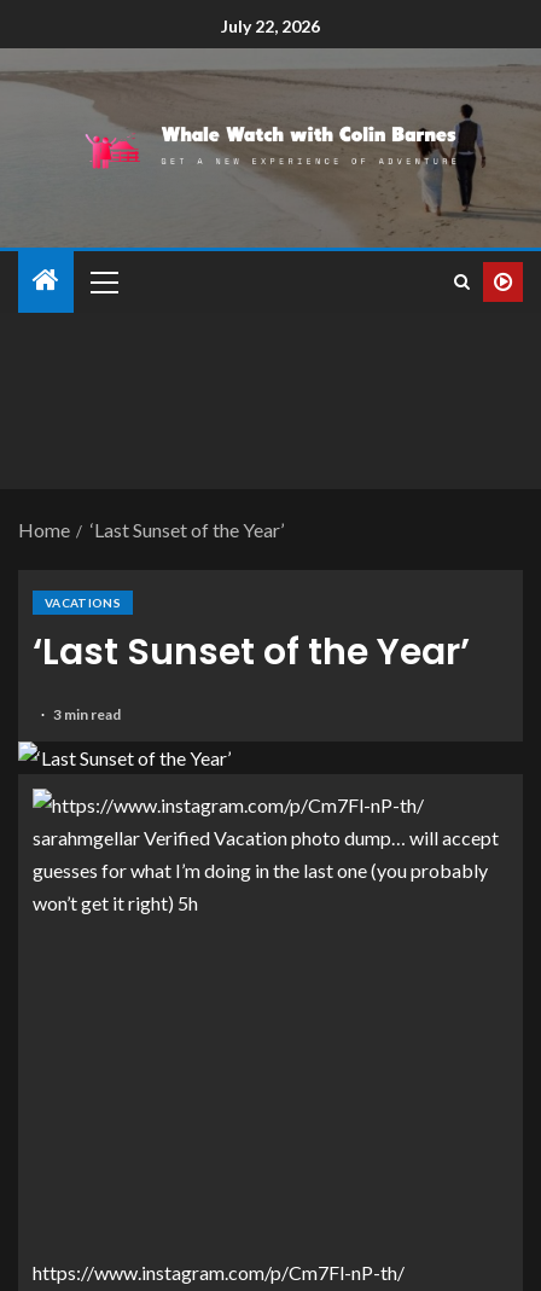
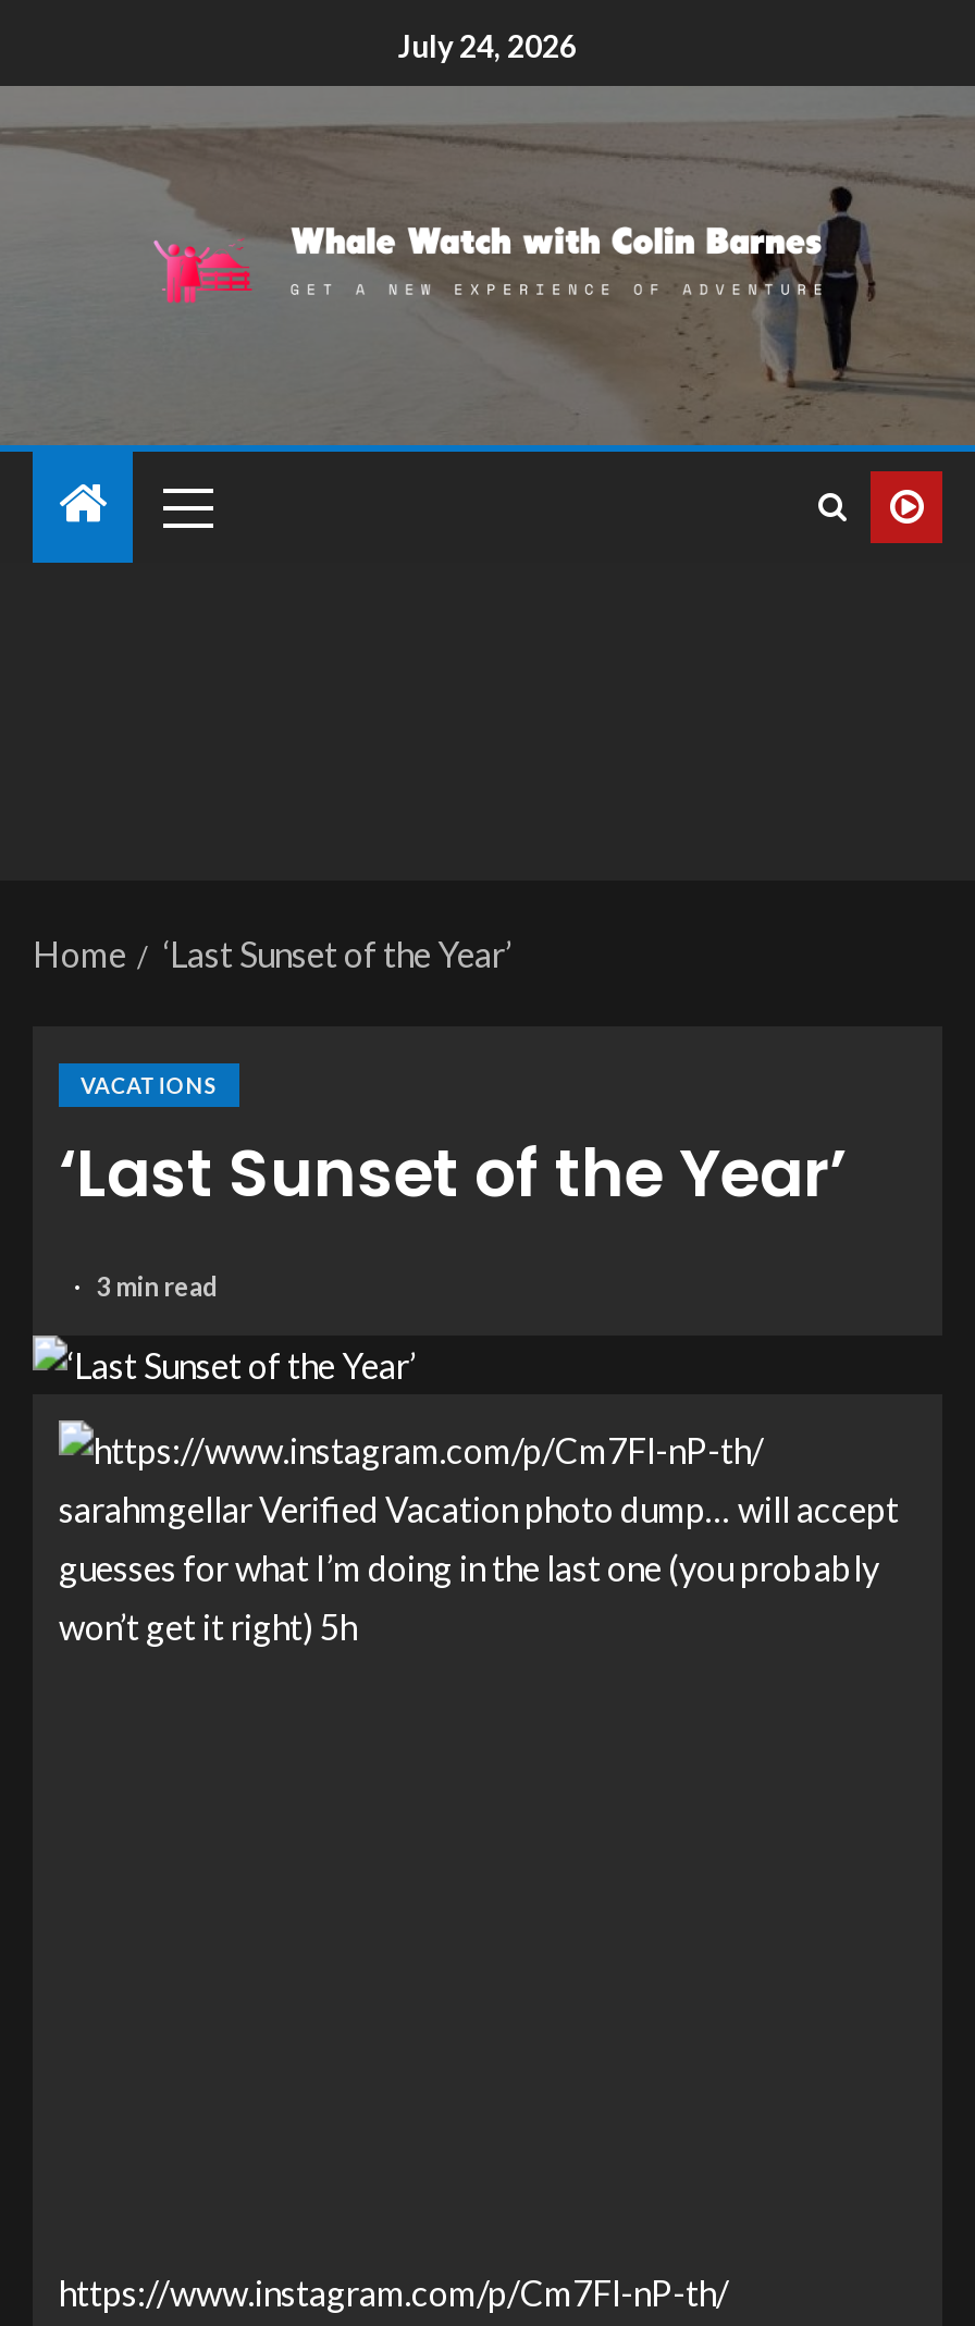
- July 22, 2026
+ July 24, 2026
